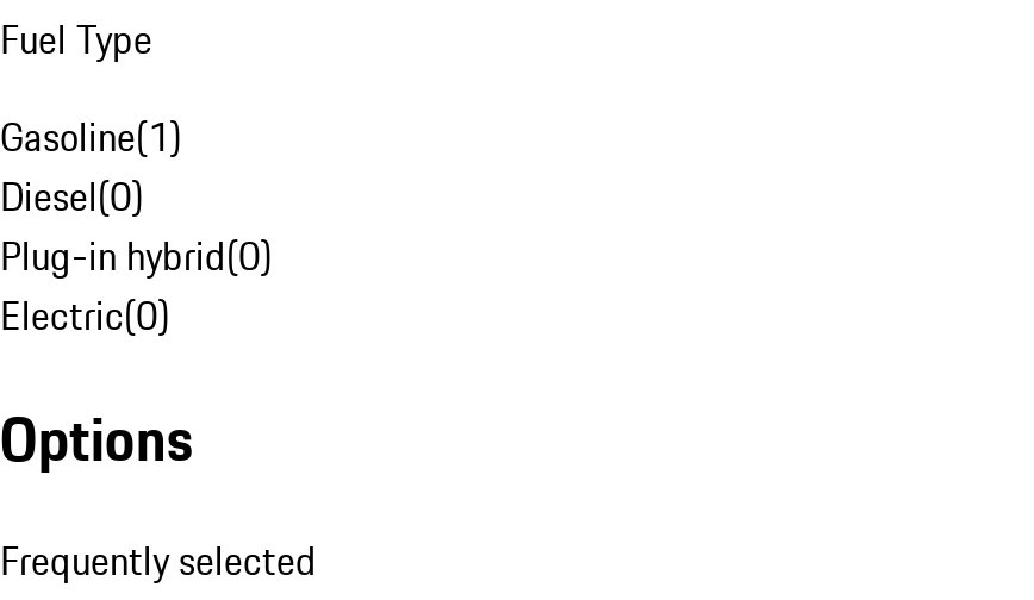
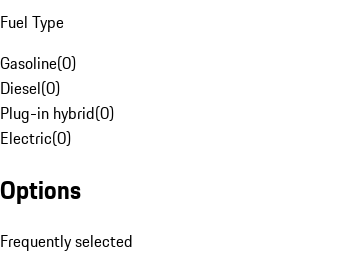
- Gasoline(1)
+ Gasoline(0)
